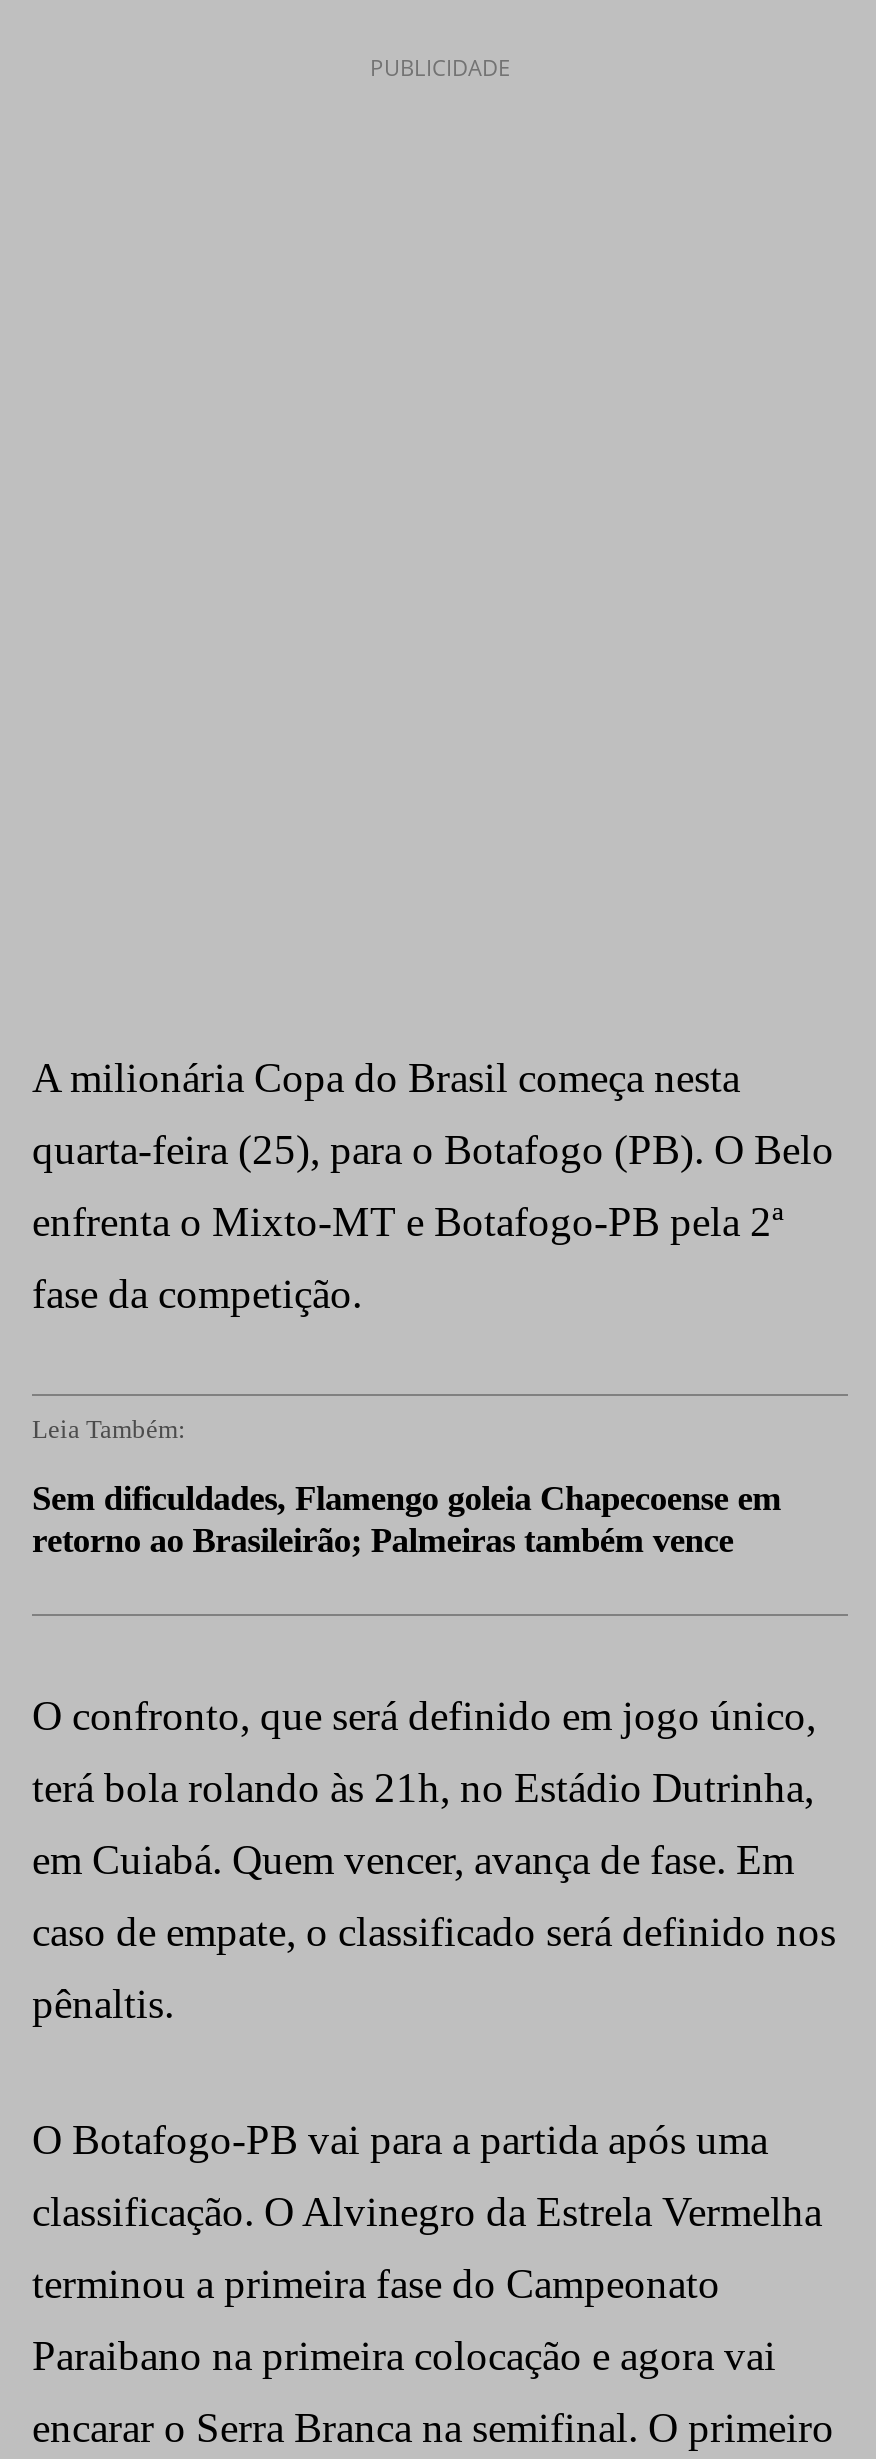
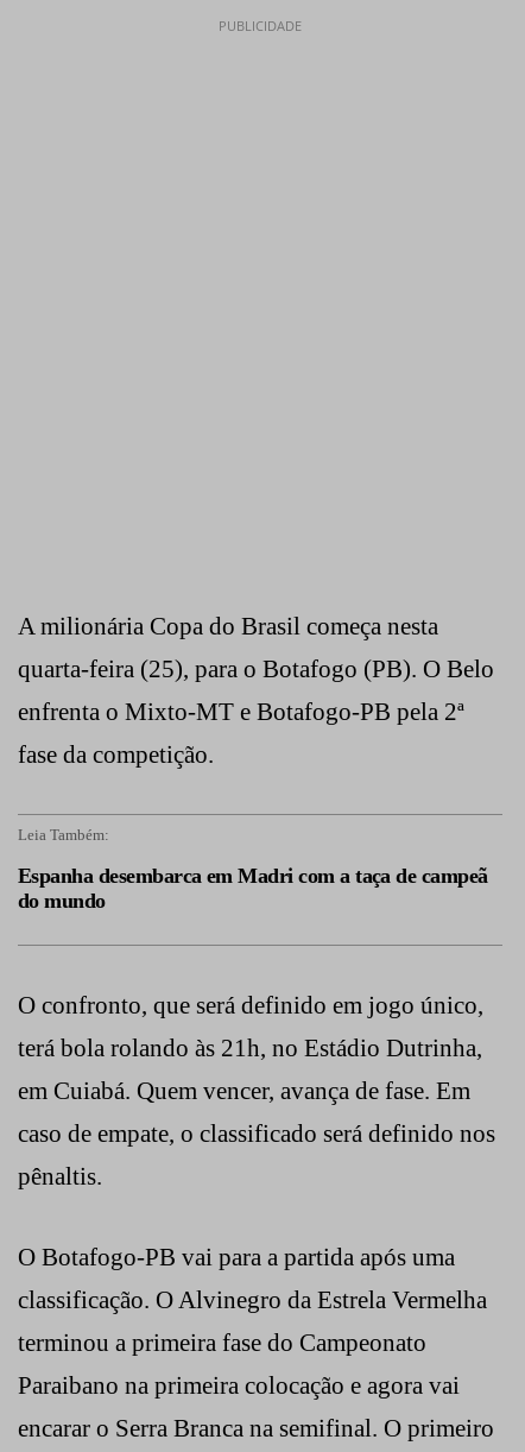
- Sem dificuldades, Flamengo goleia Chapecoense em
- retorno ao Brasileirão; Palmeiras também vence
+ Espanha desembarca em Madri com a taça de campeã
+ do mundo
